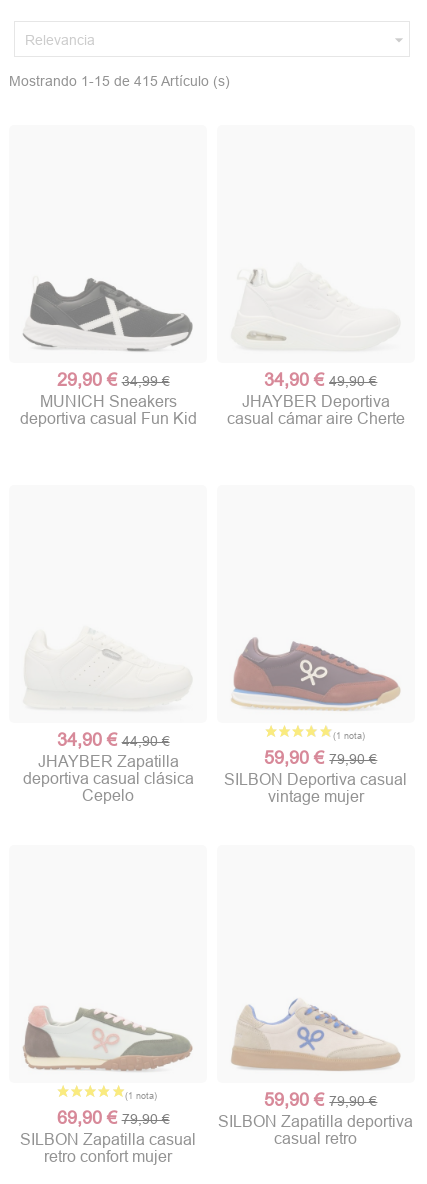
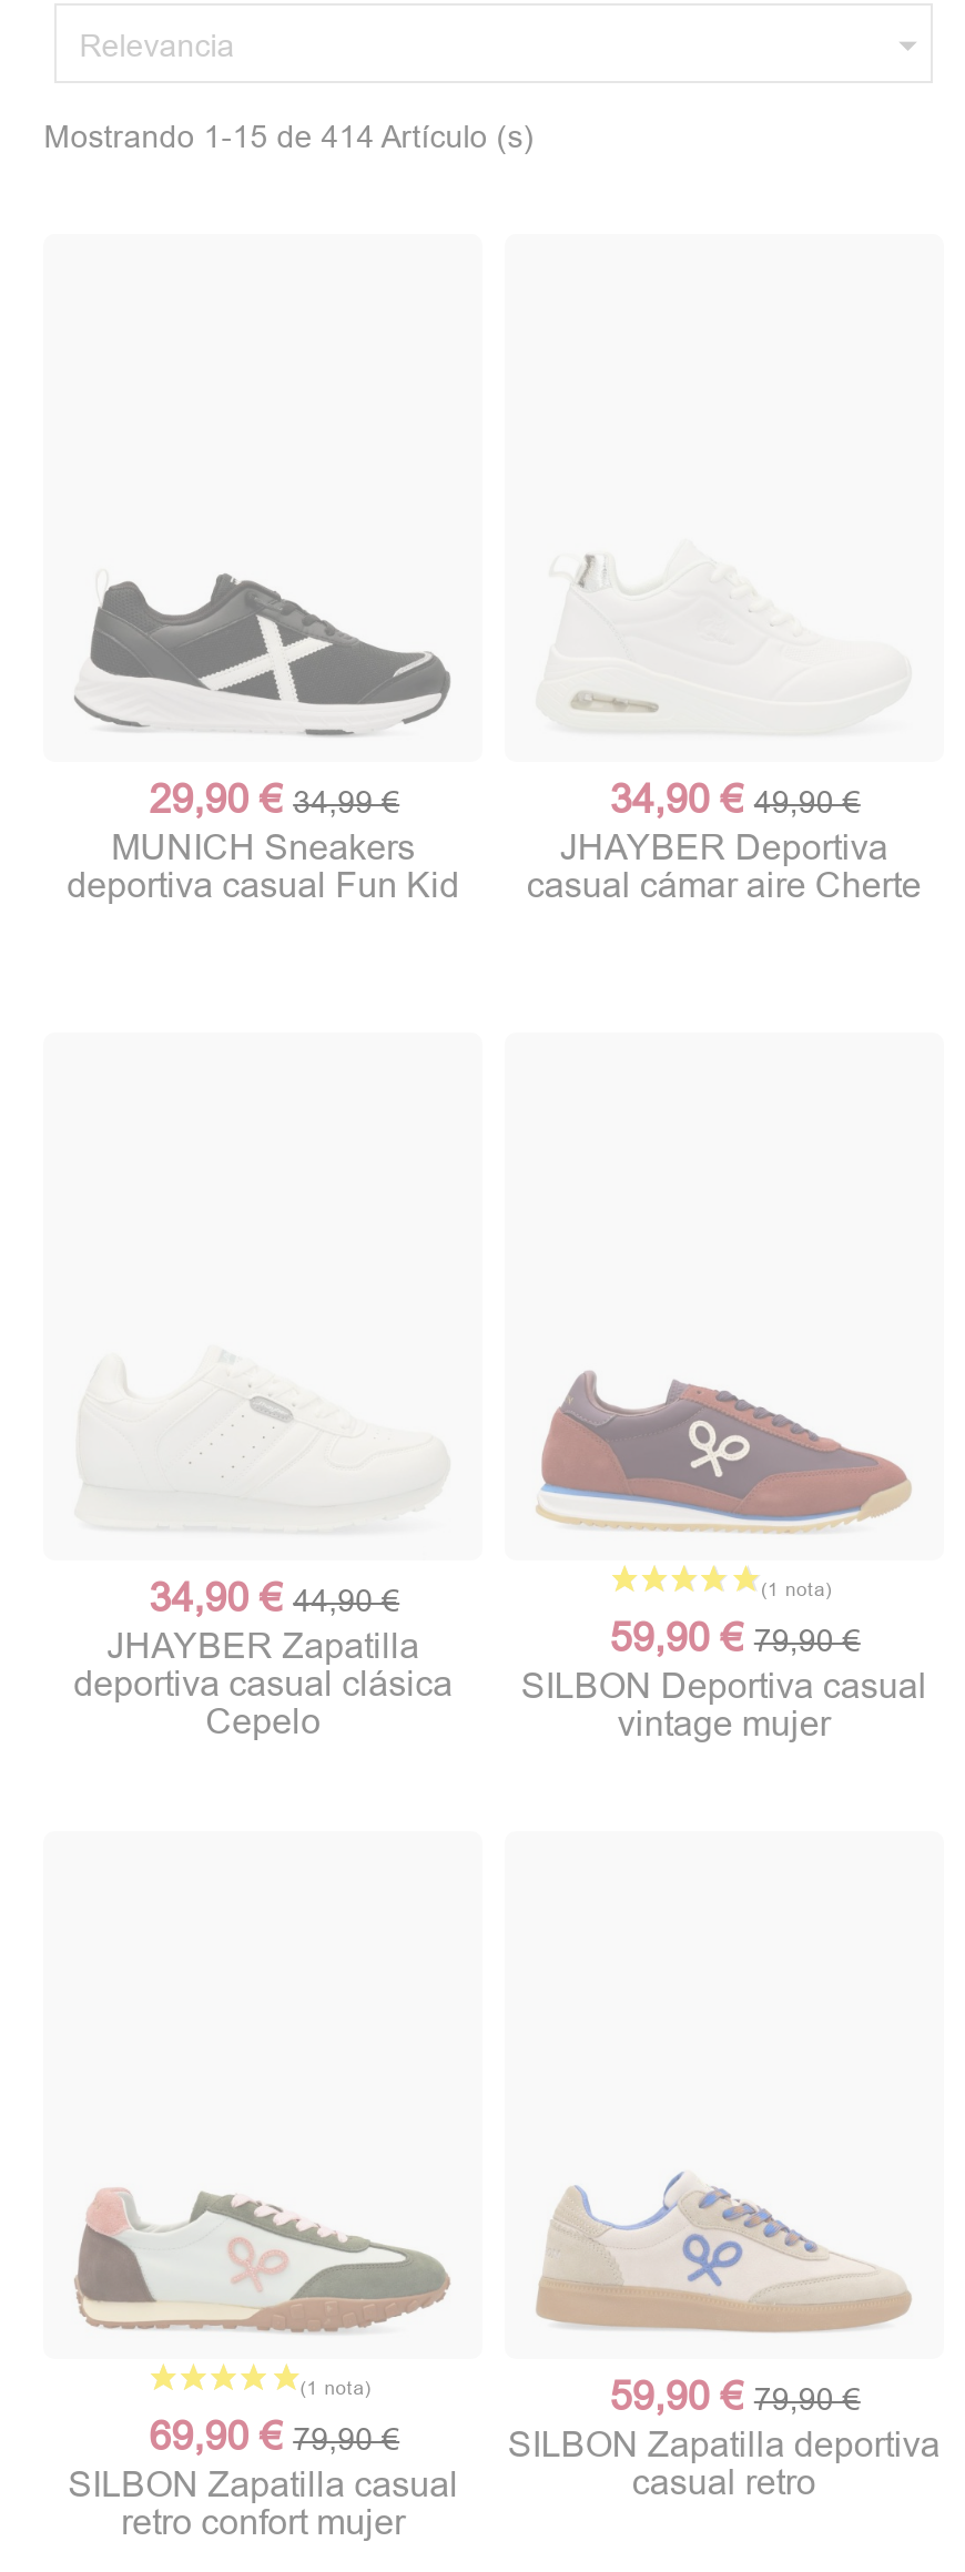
- Mostrando 1-15 de 415 Artículo (s)
+ Mostrando 1-15 de 414 Artículo (s)
